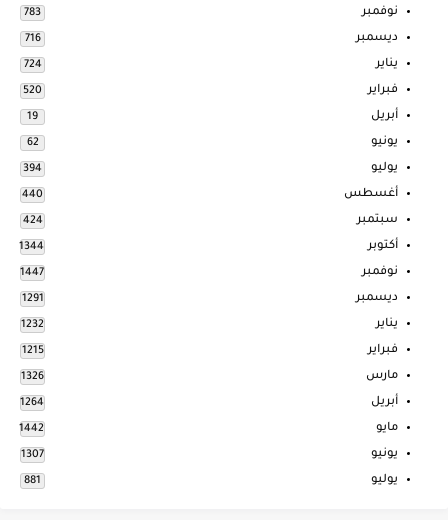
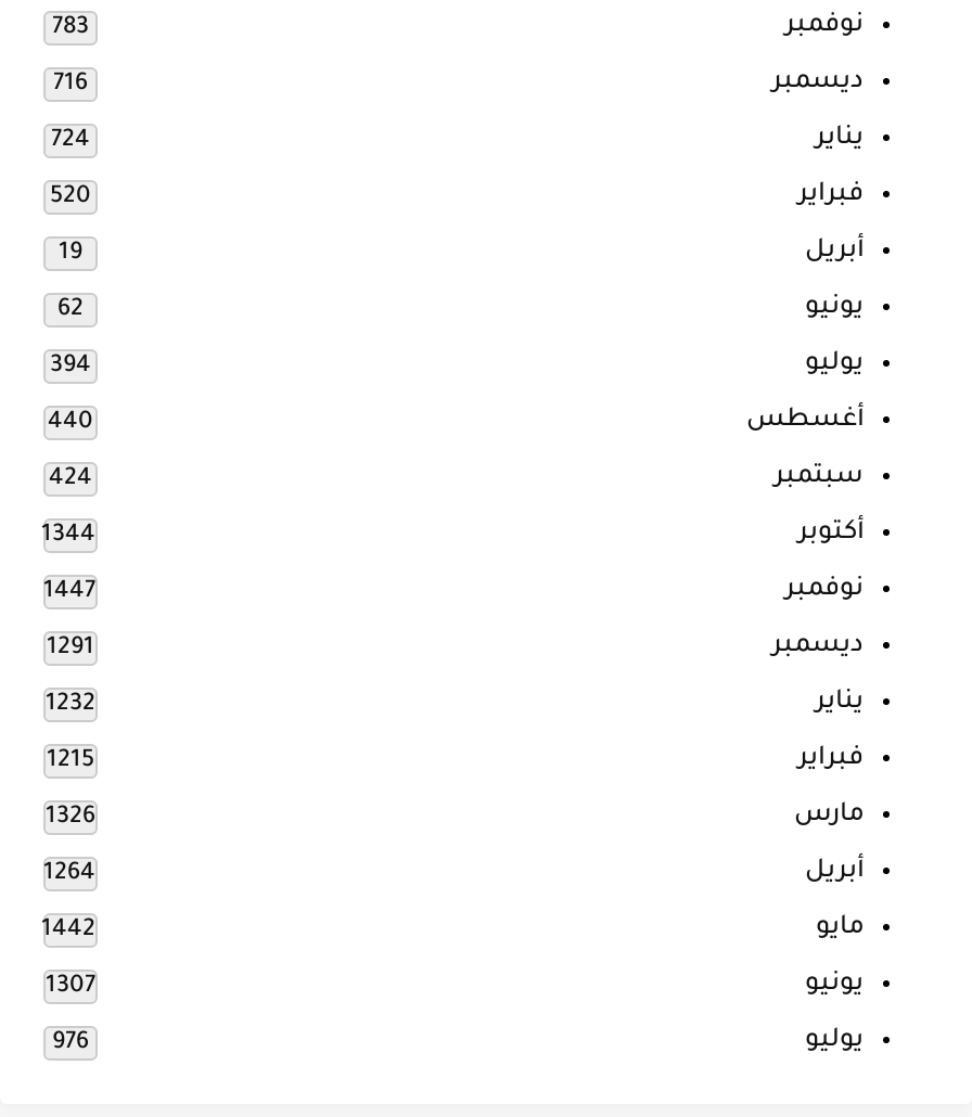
- 881
+ 976
